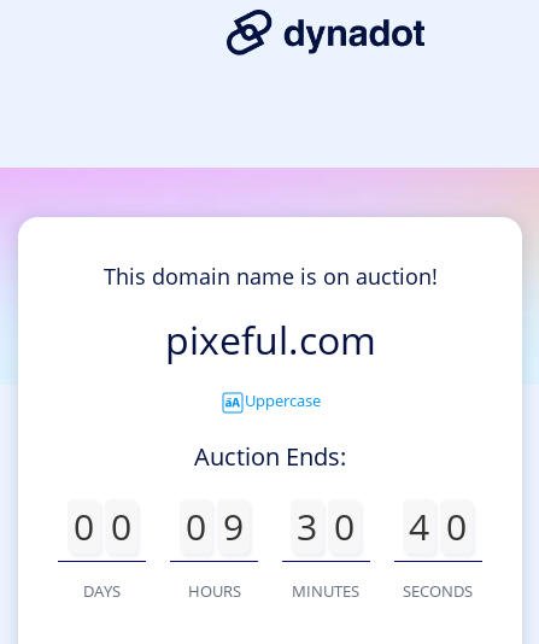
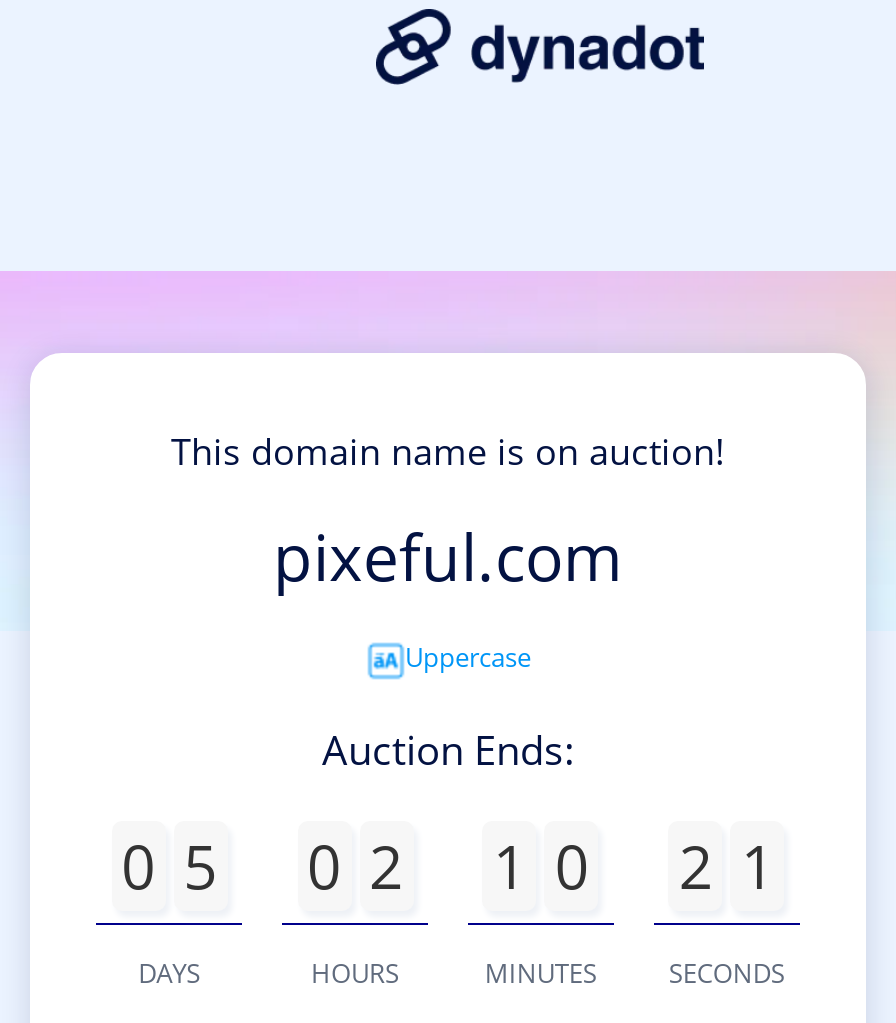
- 0 0
+ 0 5

- 0 9
+ 0 2

- 3 0
+ 1 0

- 4 0
+ 2 1
